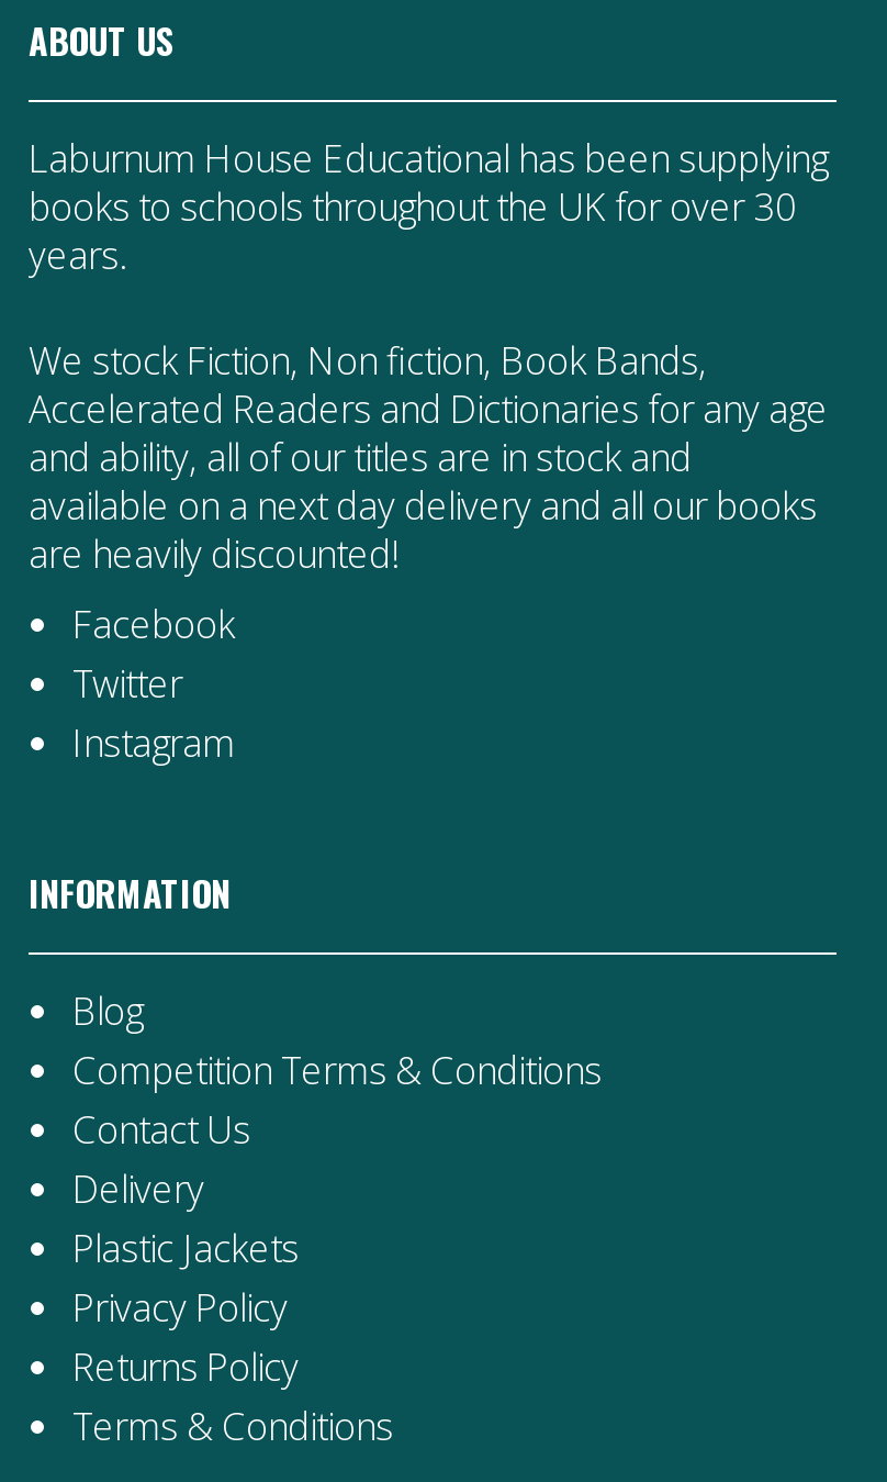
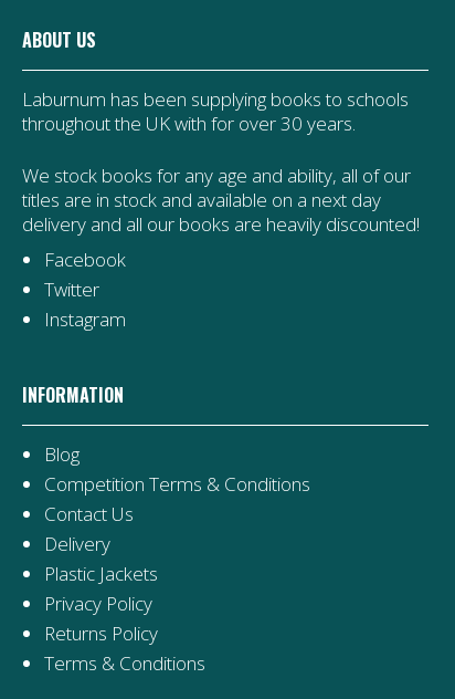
- Laburnum House Educational has been supplying
- books to schools throughout the UK for over 30
- years.
+ Laburnum has been supplying books to schools
+ throughout the UK with for over 30 years.

- We stock Fiction, Non fiction, Book Bands,
- Accelerated Readers and Dictionaries for any age
- and ability, all of our titles are in stock and
- available on a next day delivery and all our books
- are heavily discounted!
+ We stock books for any age and ability, all of our
+ titles are in stock and available on a next day
+ delivery and all our books are heavily discounted!
